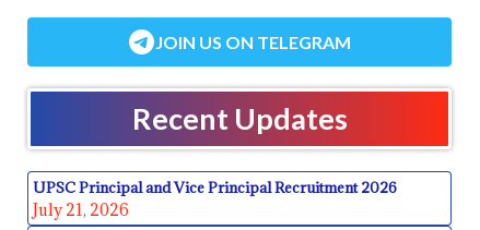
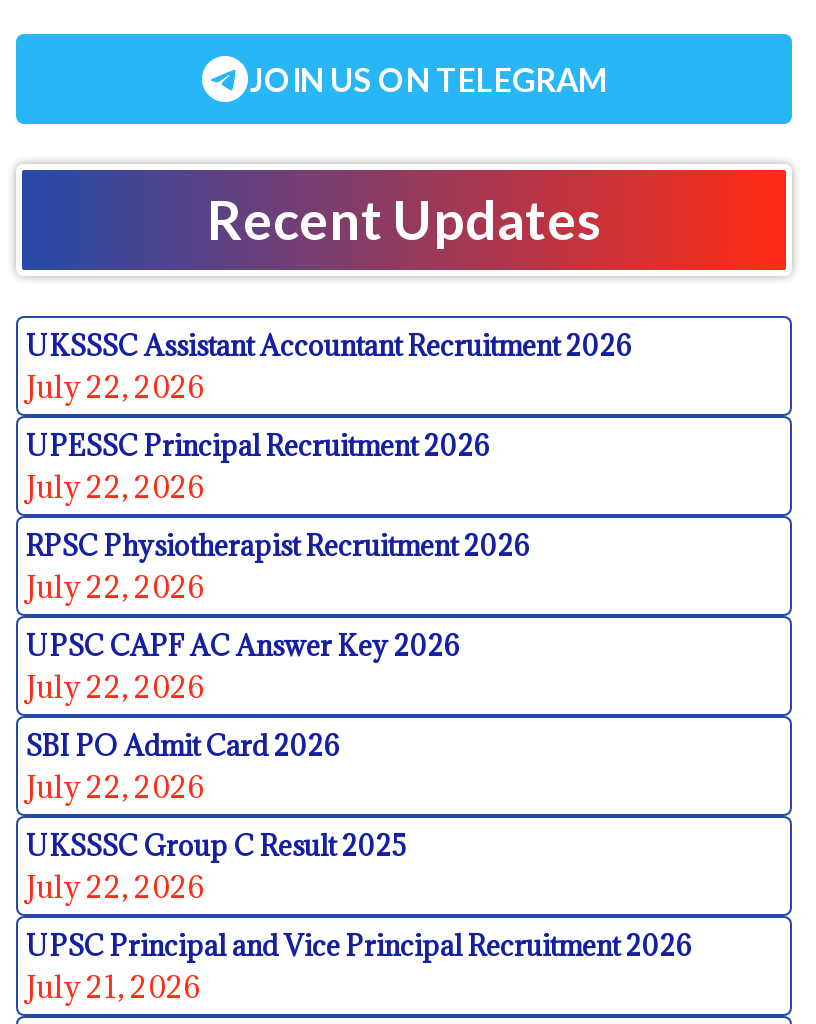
+ UKSSSC Assistant Accountant Recruitment 2026
+ July 22, 2026
+ UPESSC Principal Recruitment 2026
+ July 22, 2026
+ RPSC Physiotherapist Recruitment 2026
+ July 22, 2026
+ UPSC CAPF AC Answer Key 2026
+ July 22, 2026
+ SBI PO Admit Card 2026
+ July 22, 2026
+ UKSSSC Group C Result 2025
+ July 22, 2026
